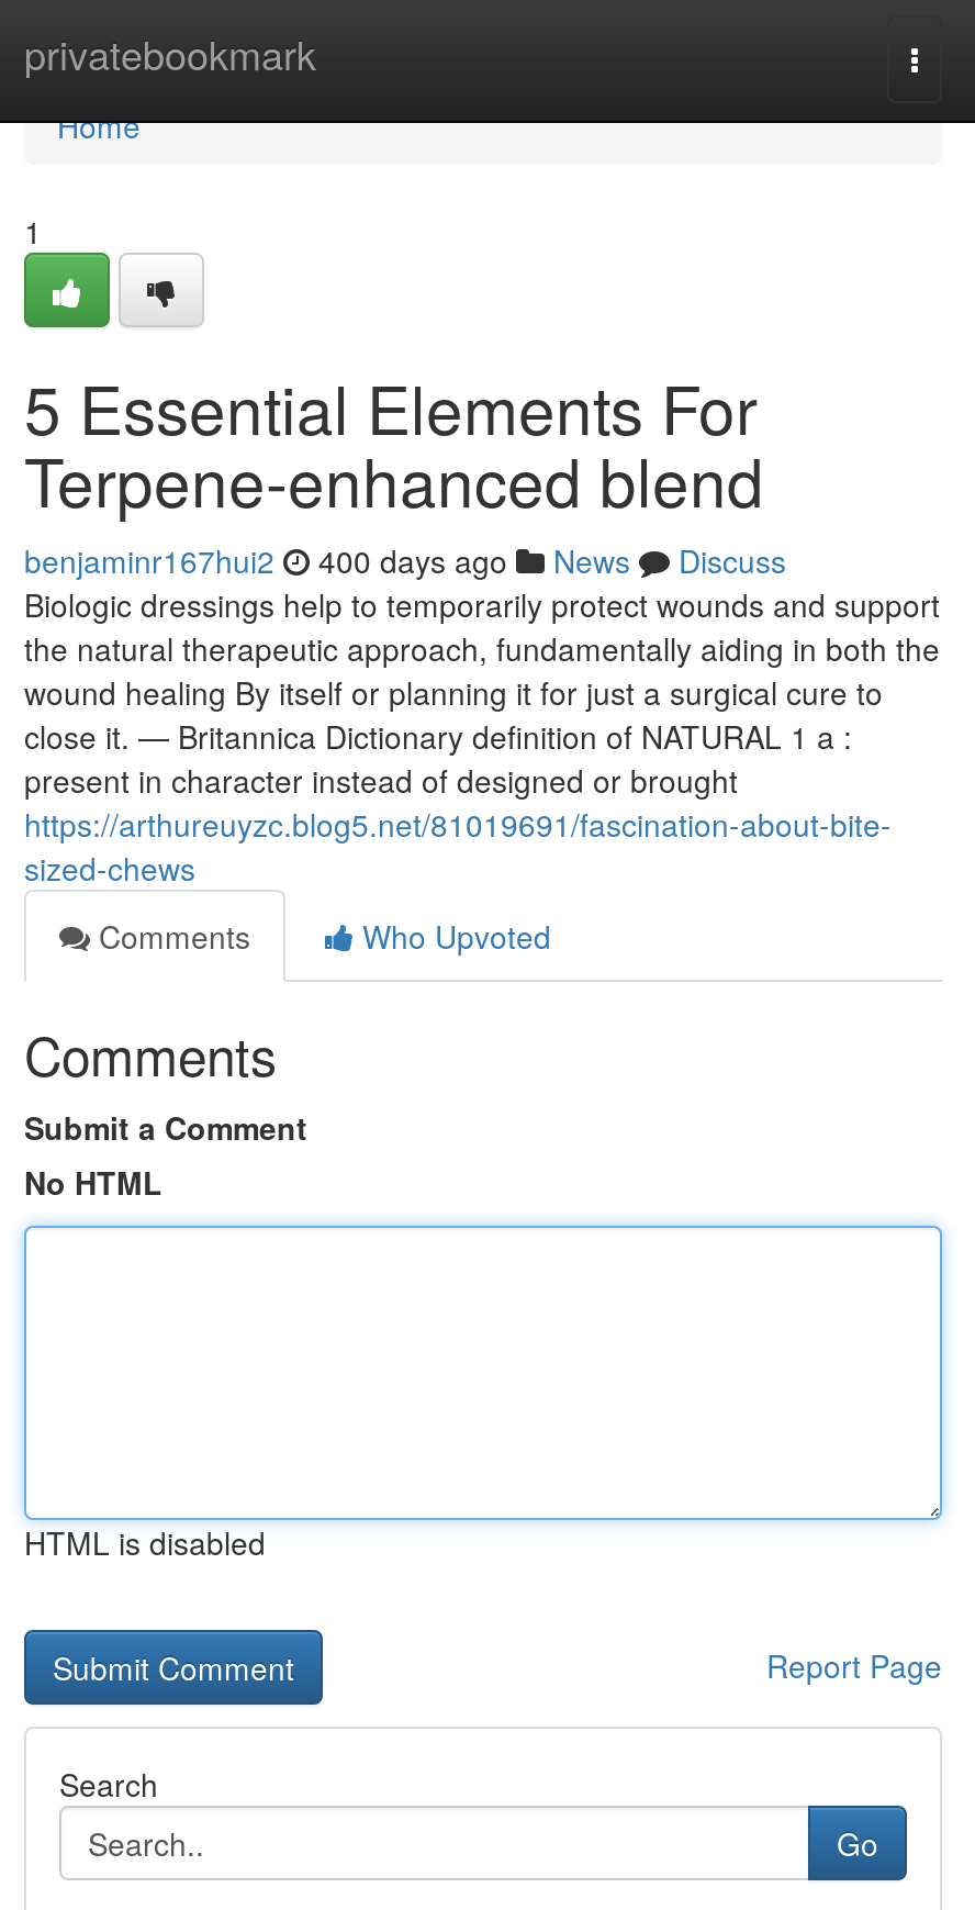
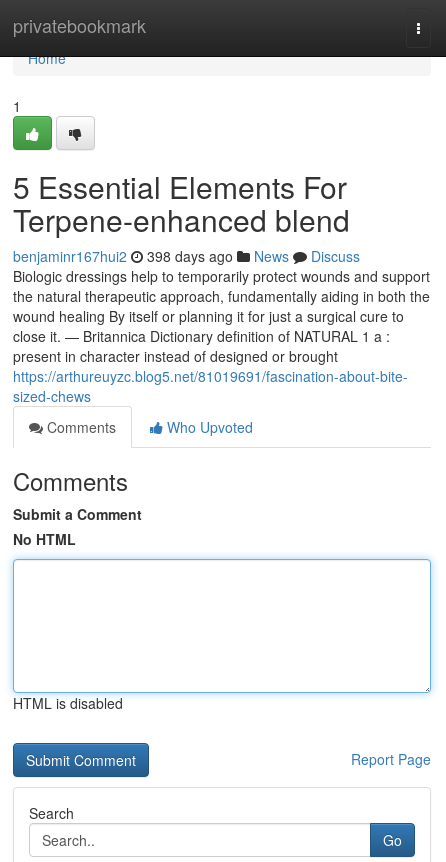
- benjaminr167hui2 400 days ago News Discuss
+ benjaminr167hui2 398 days ago News Discuss
